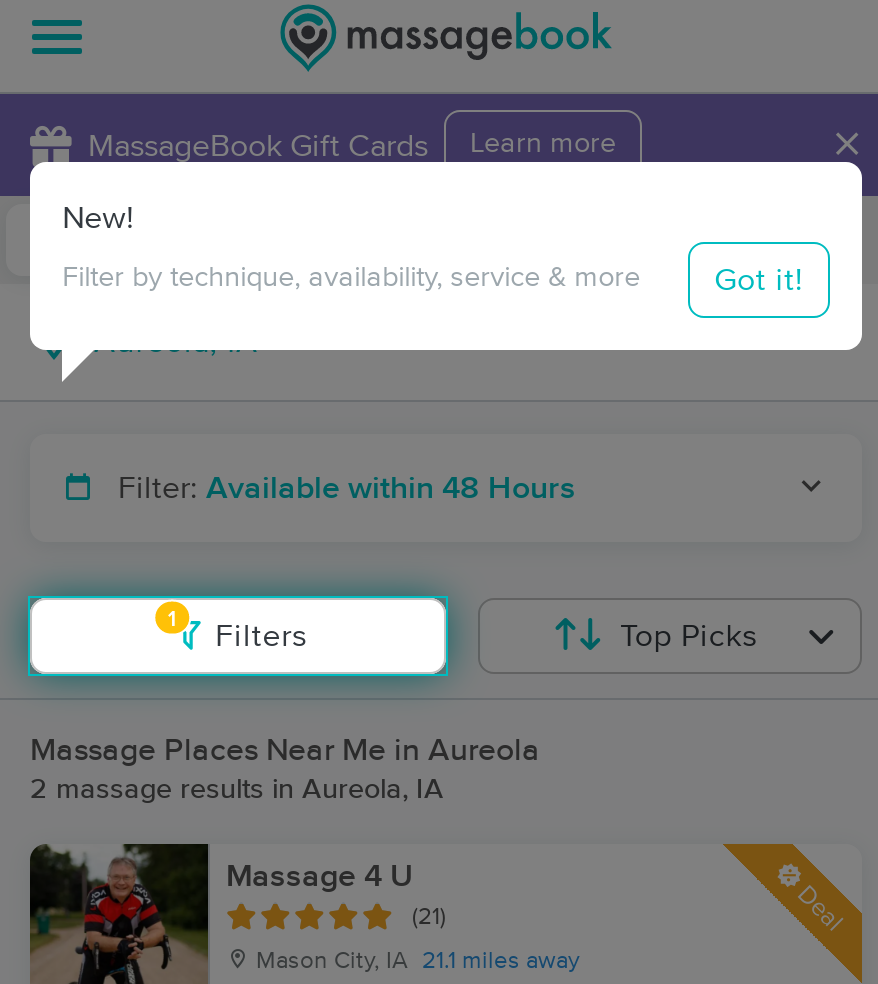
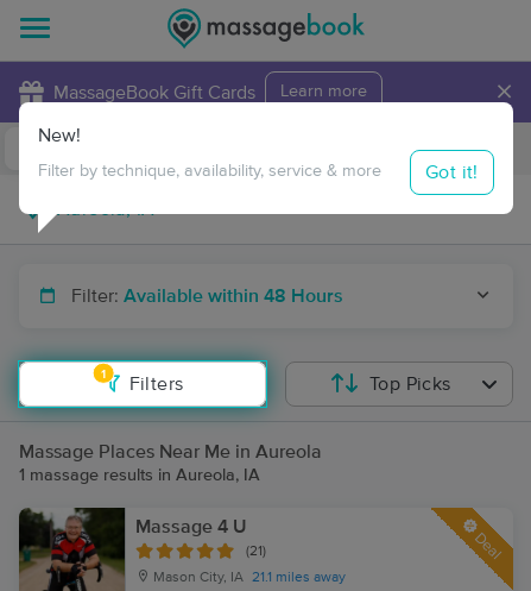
- 2 massage results in Aureola, IA
+ 1 massage results in Aureola, IA
